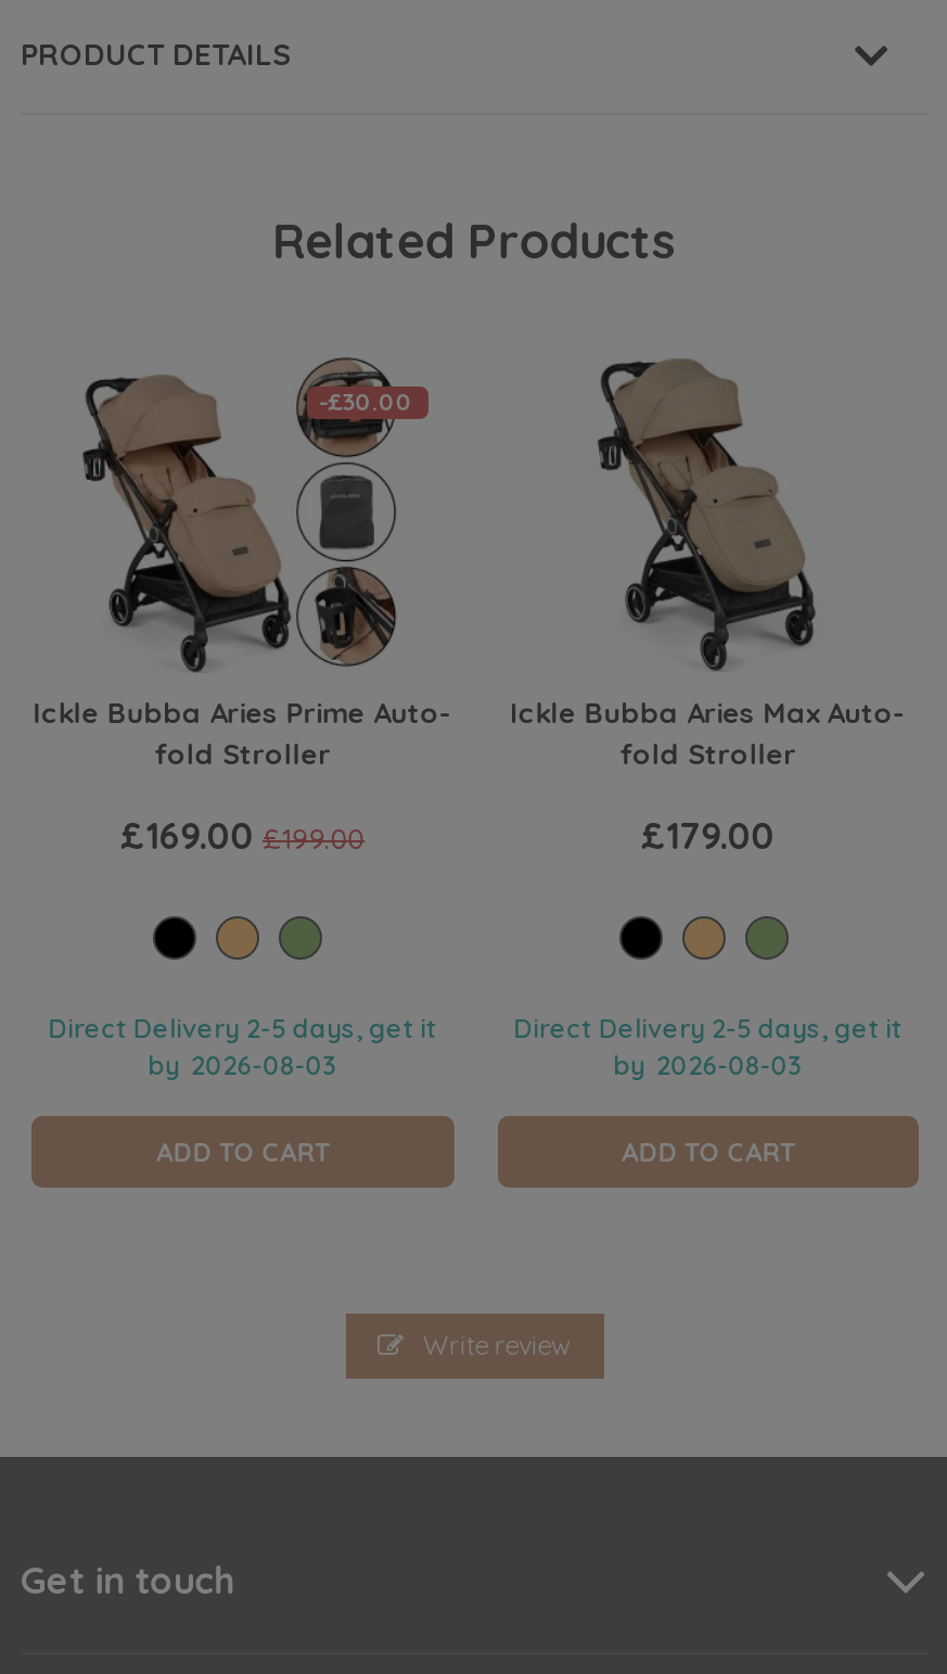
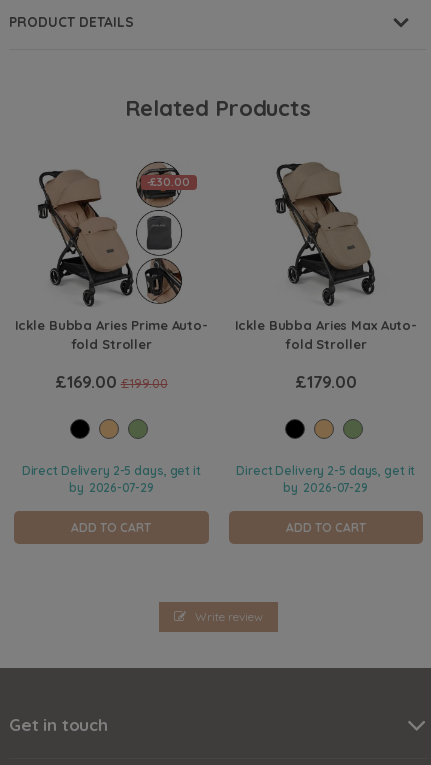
- by 2026-08-03
+ by 2026-07-29

- by 2026-08-03
+ by 2026-07-29
